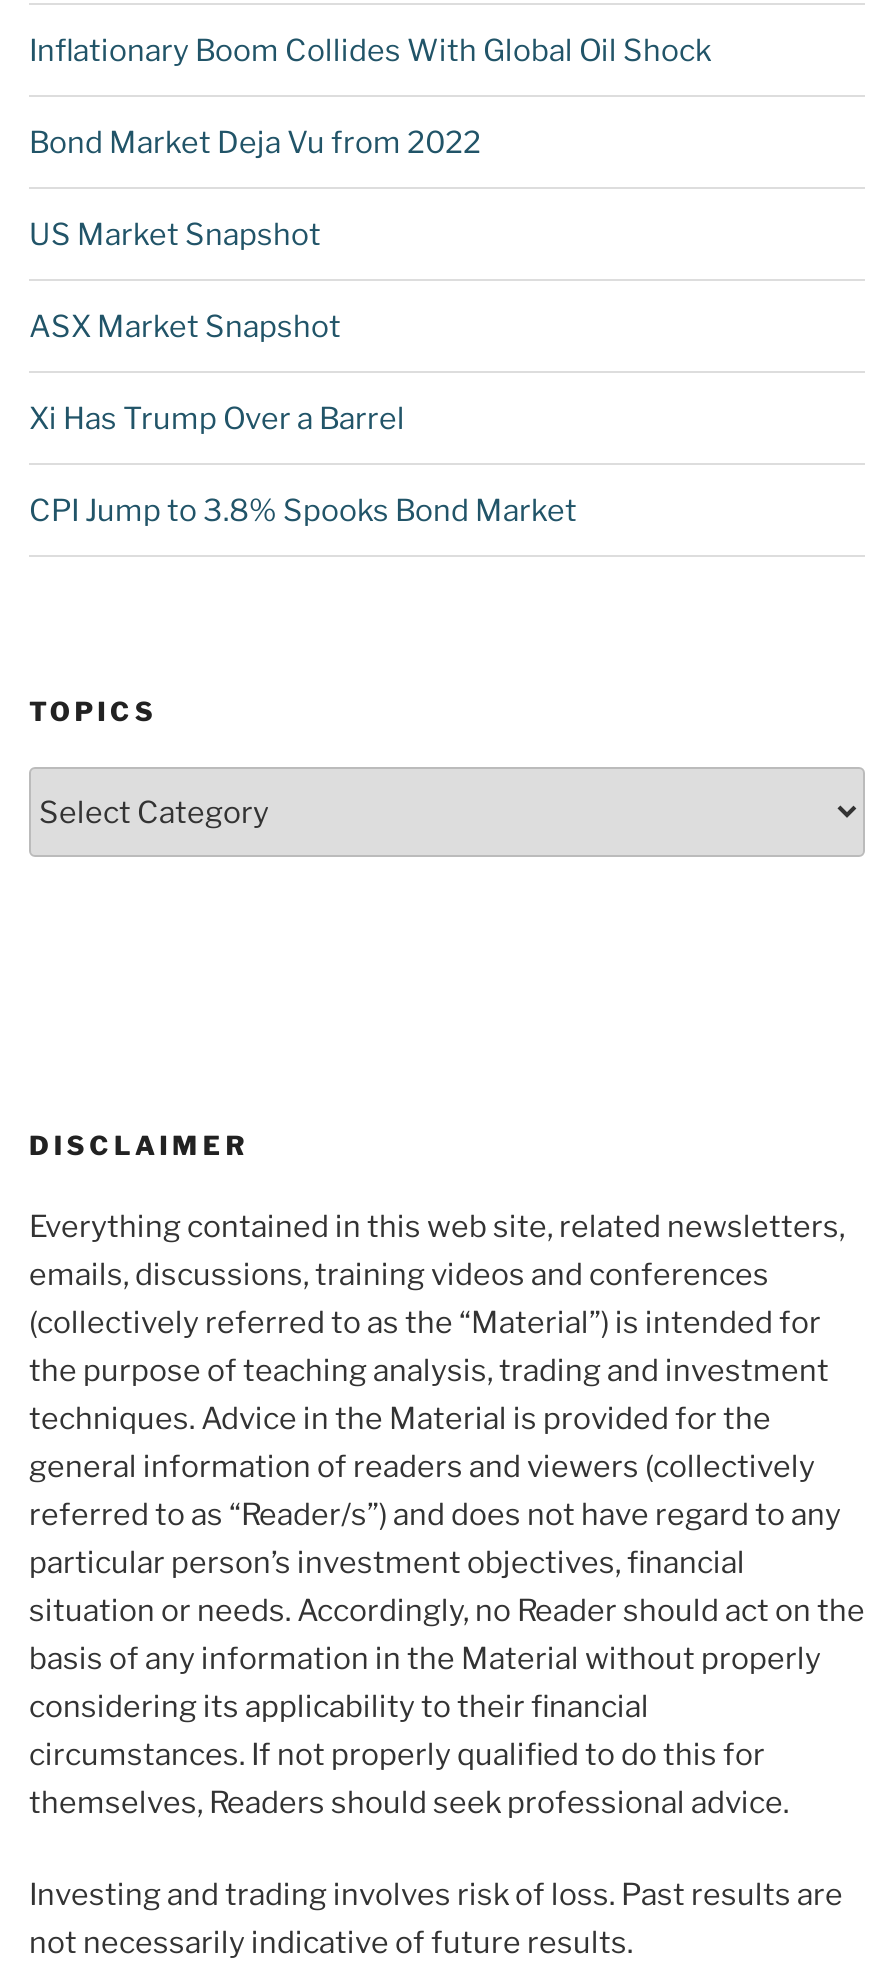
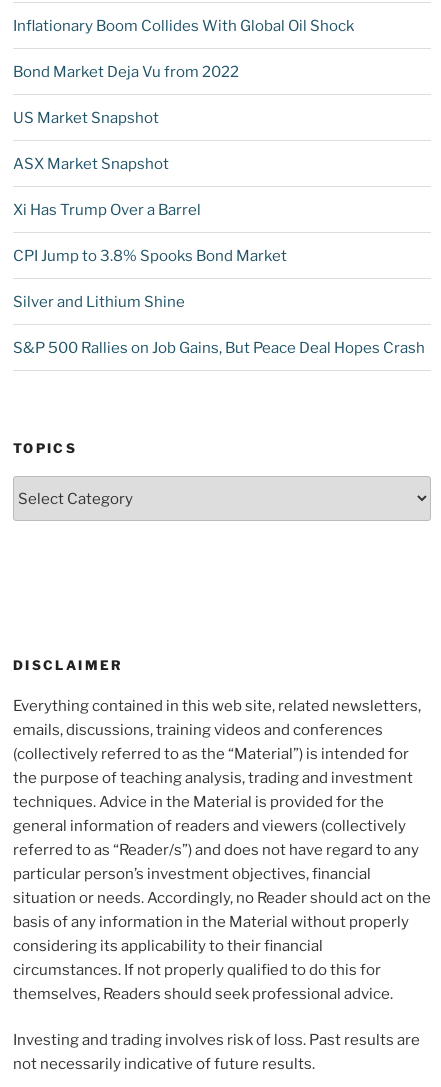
+ Silver and Lithium Shine
+ S&P 500 Rallies on Job Gains, But Peace Deal Hopes Crash
